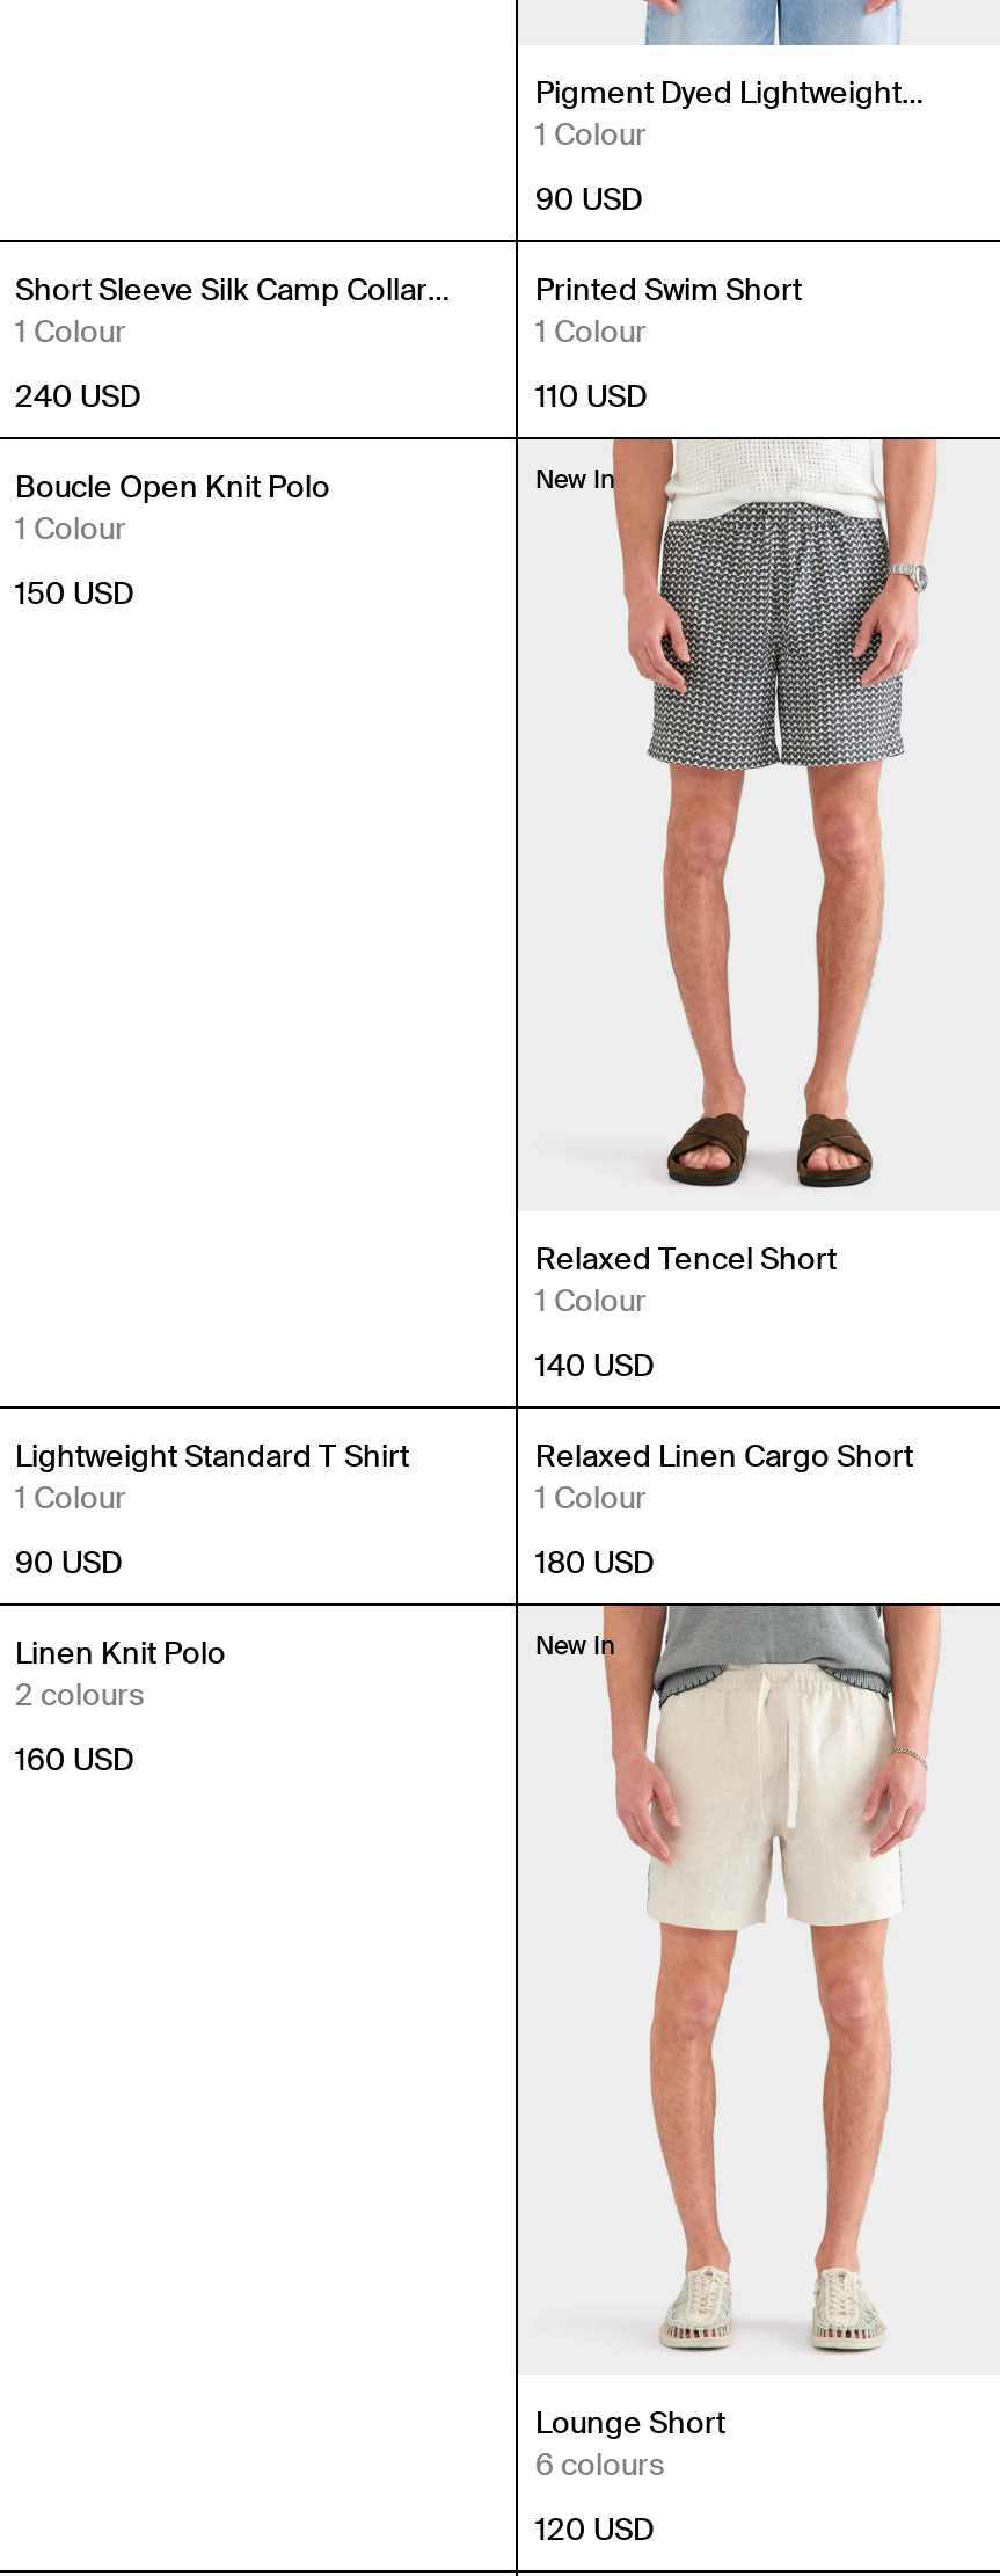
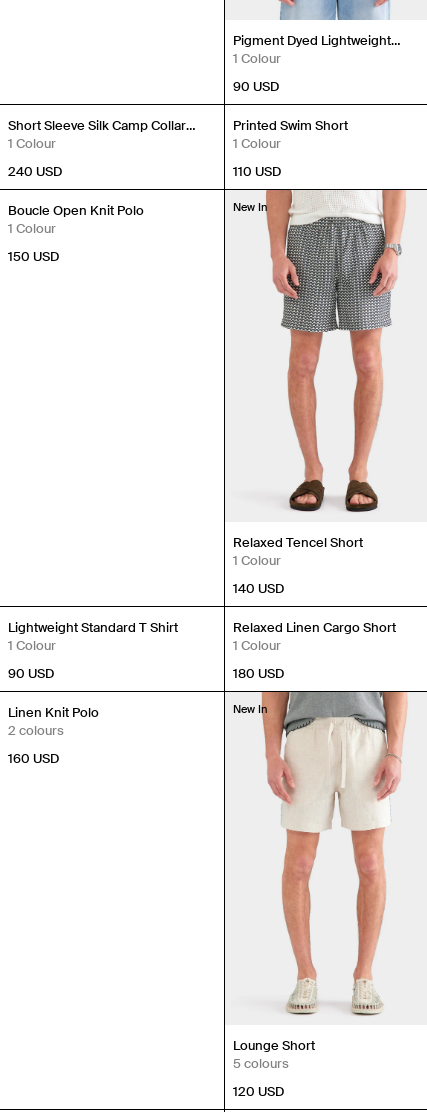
- 6 colours
+ 5 colours
